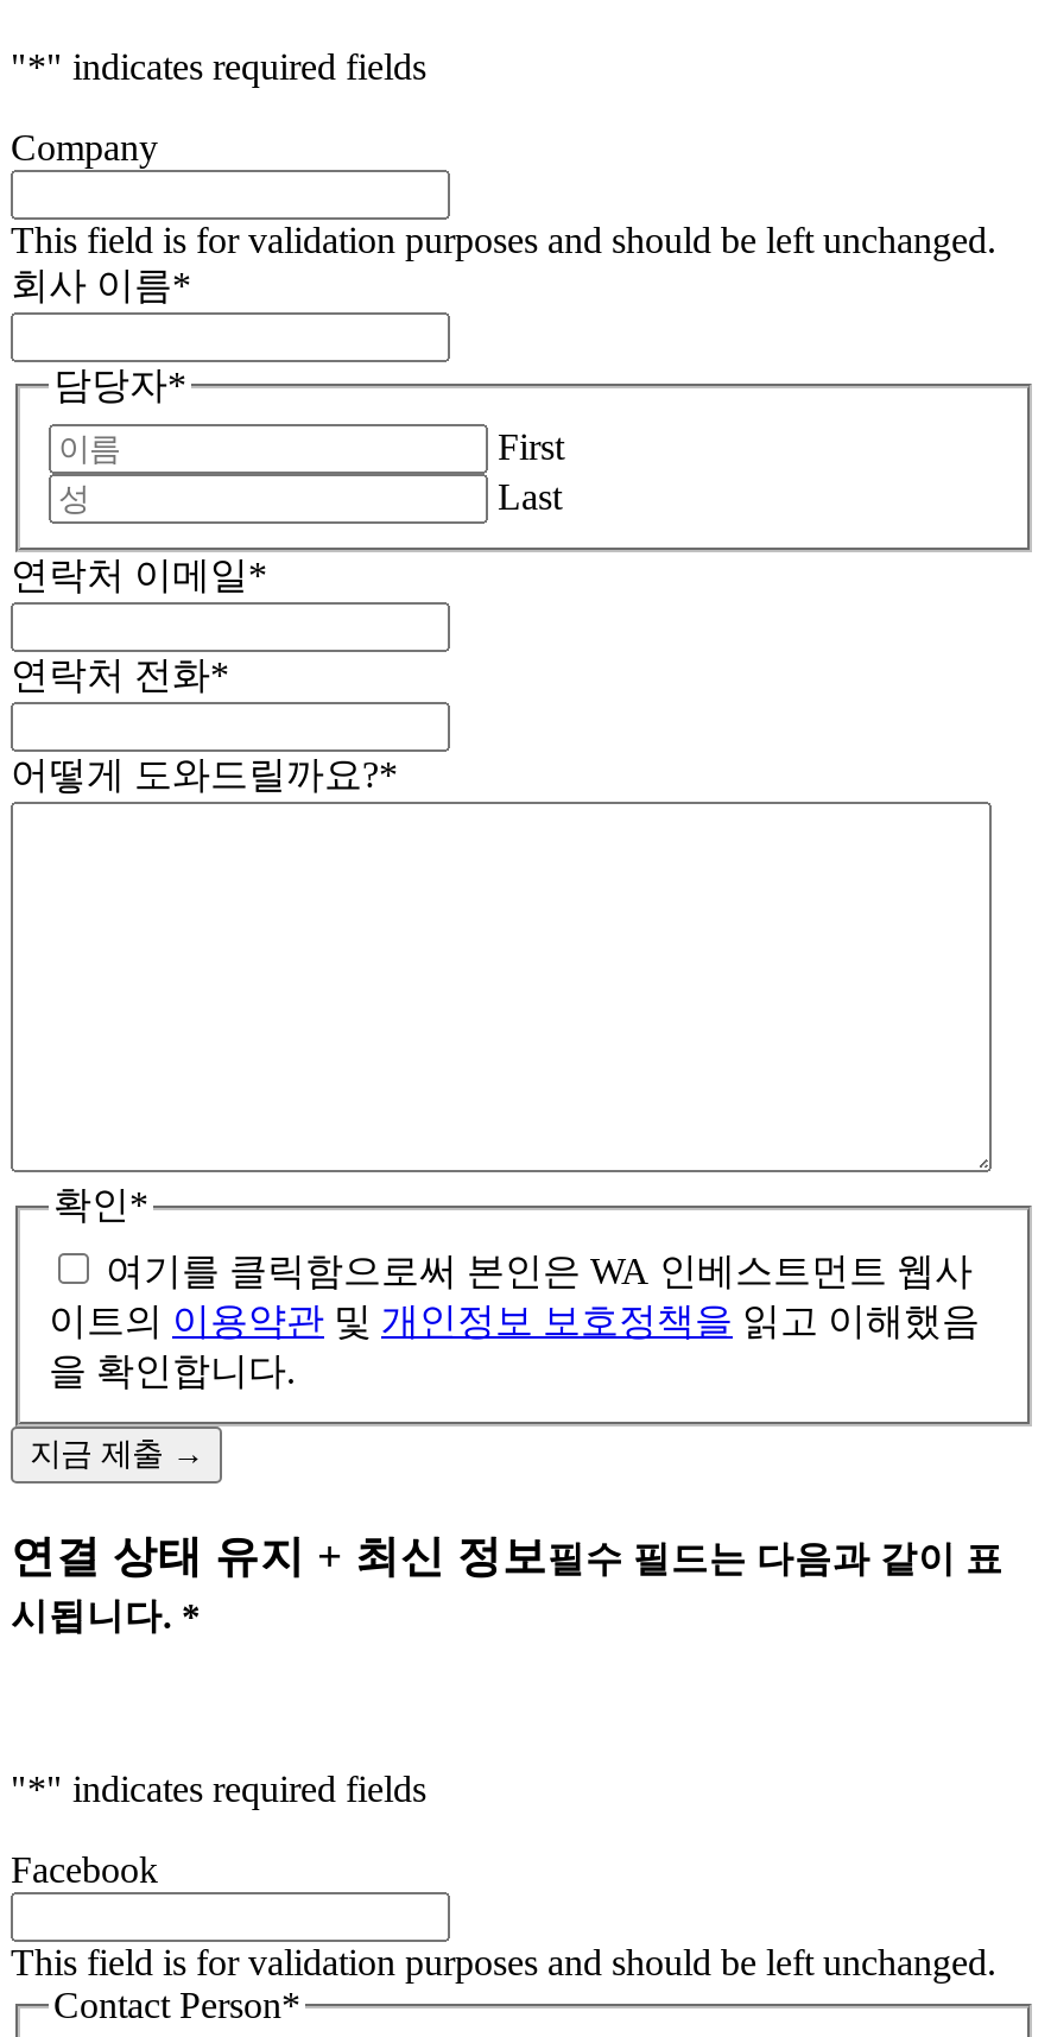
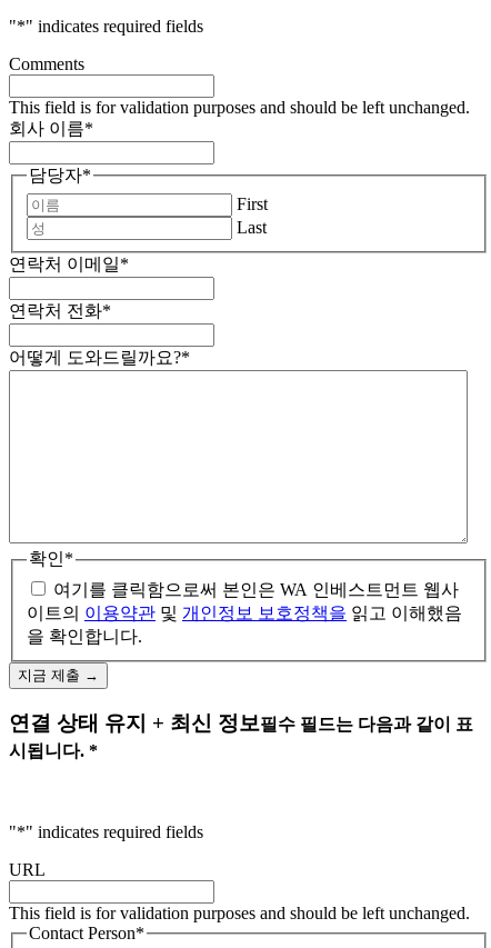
- Company
+ Comments

- Facebook
+ URL
